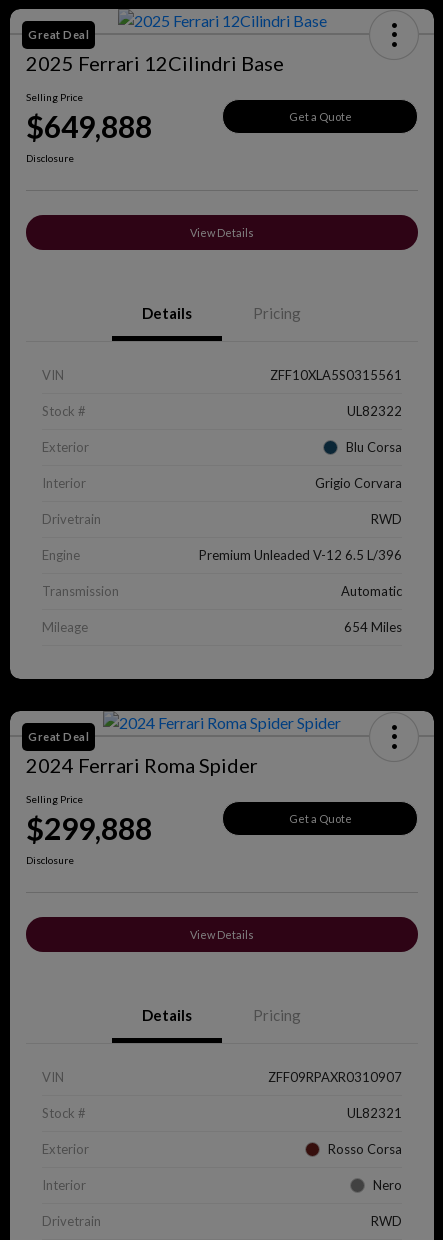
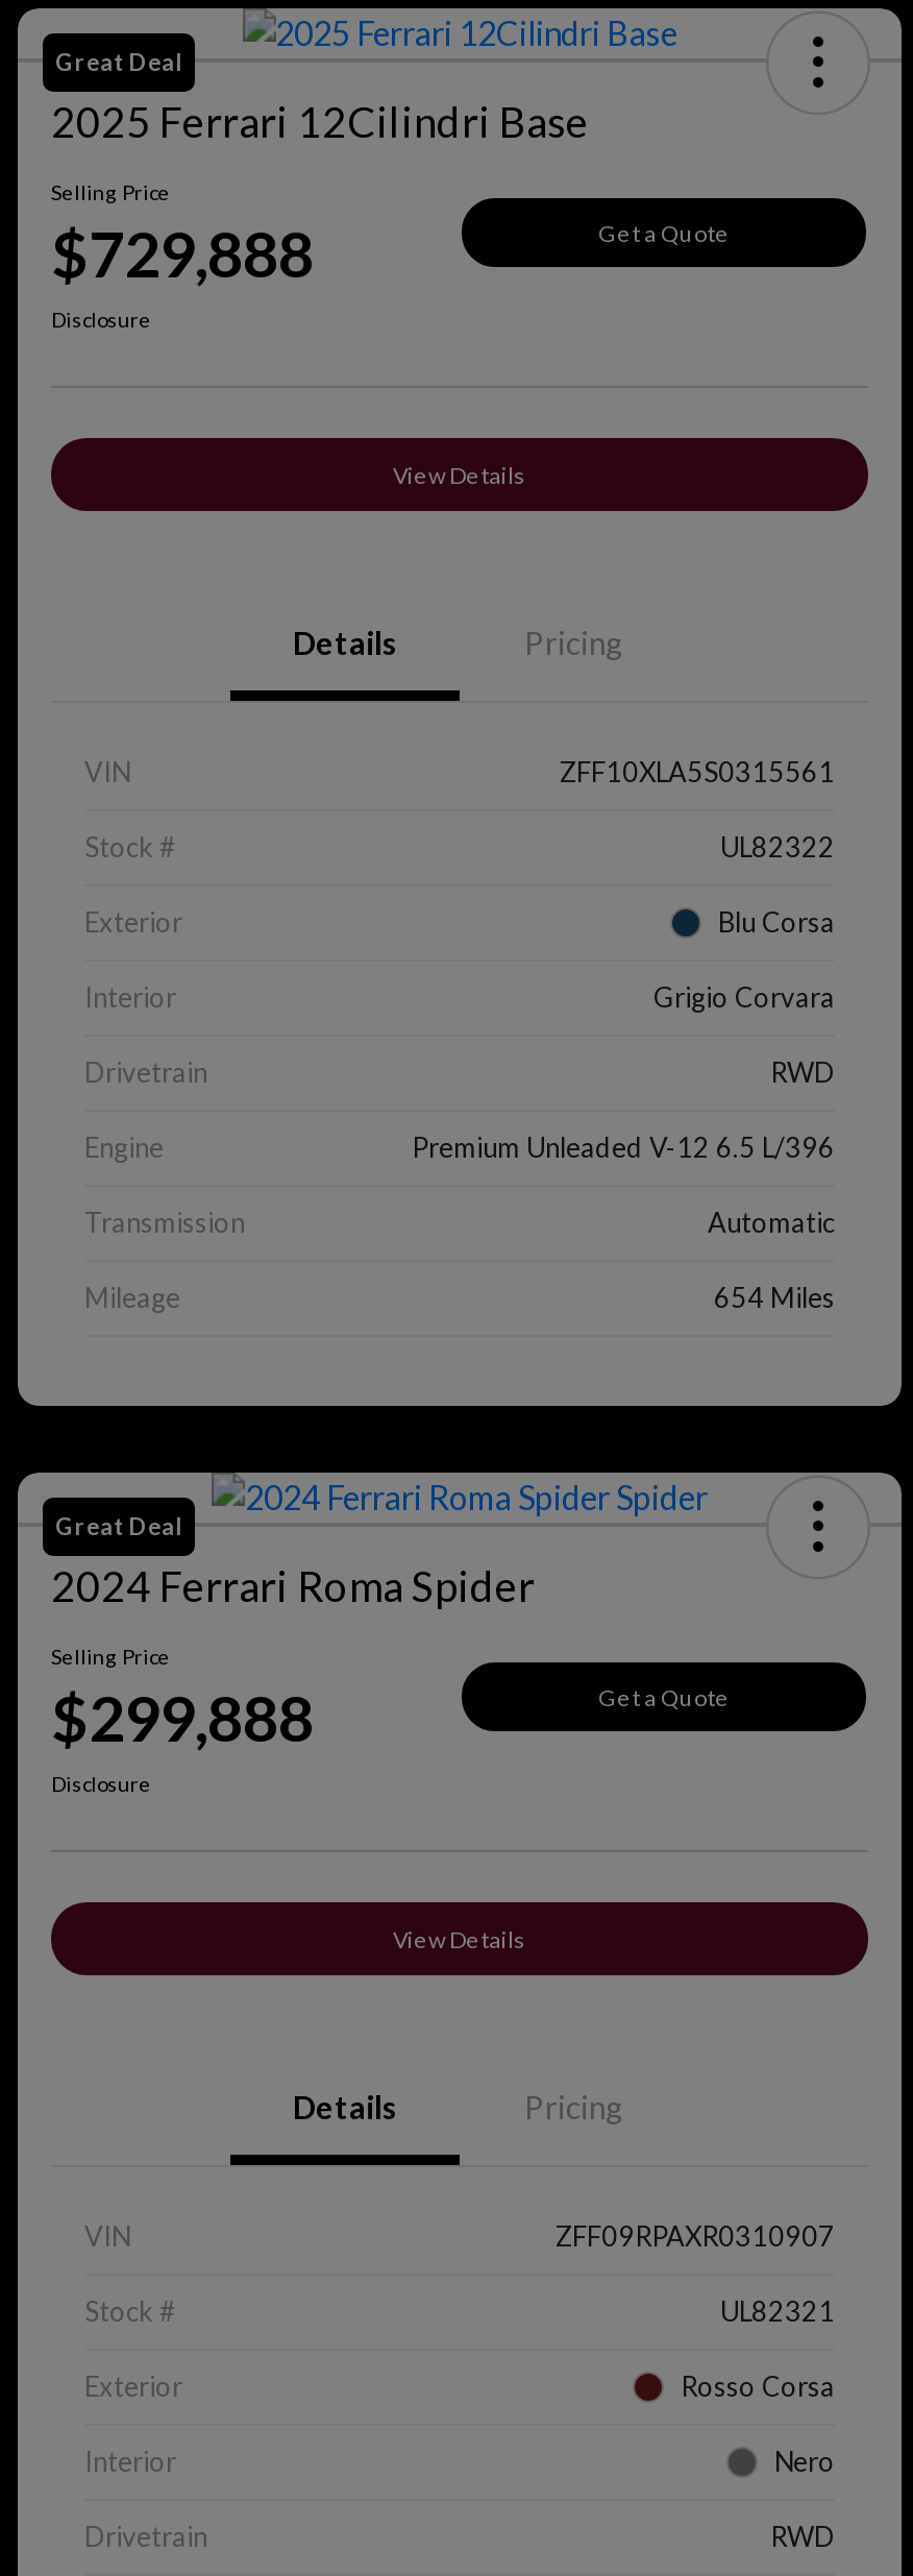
- $649,888
+ $729,888
